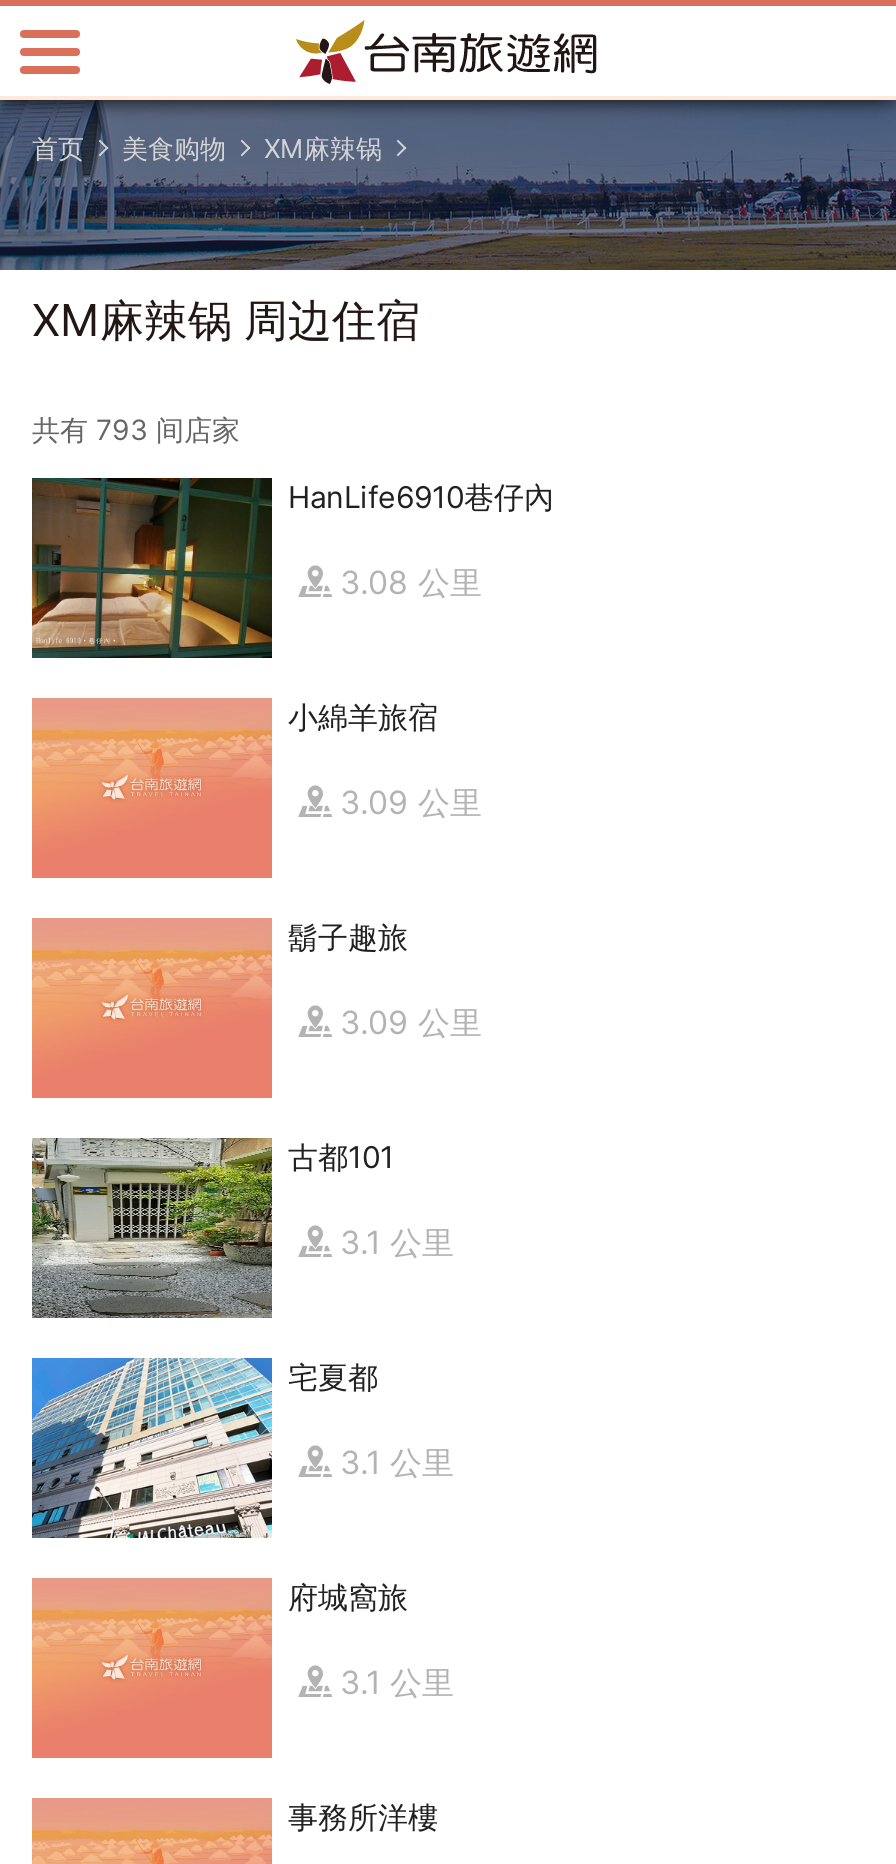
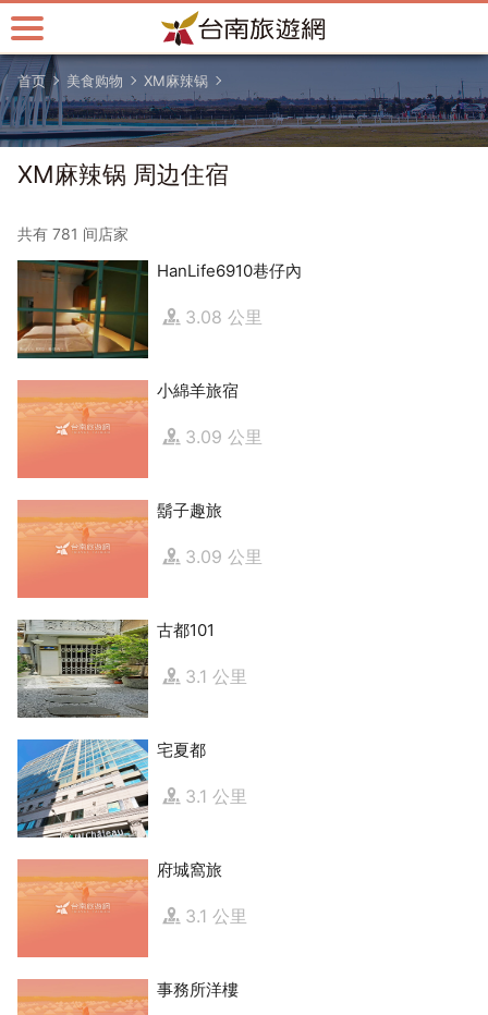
- 共有 793 间店家
+ 共有 781 间店家
